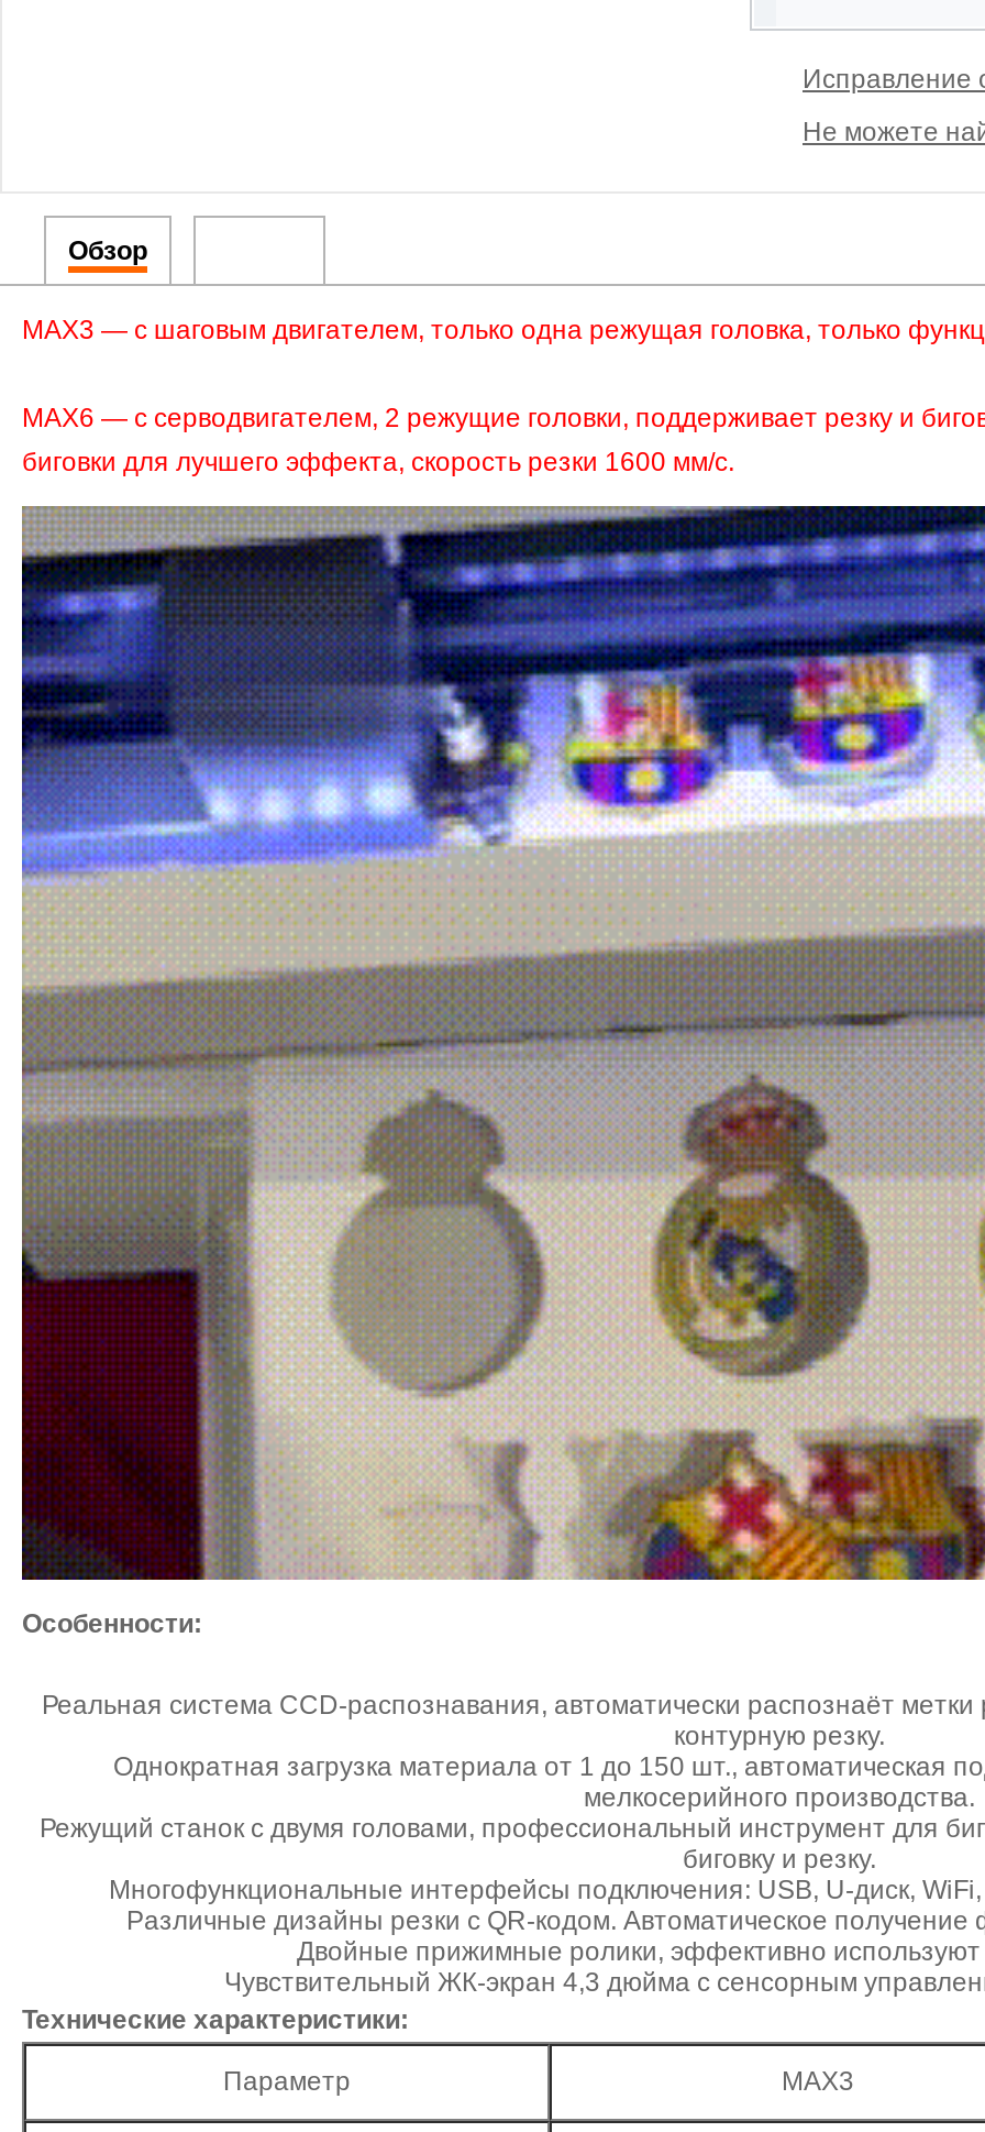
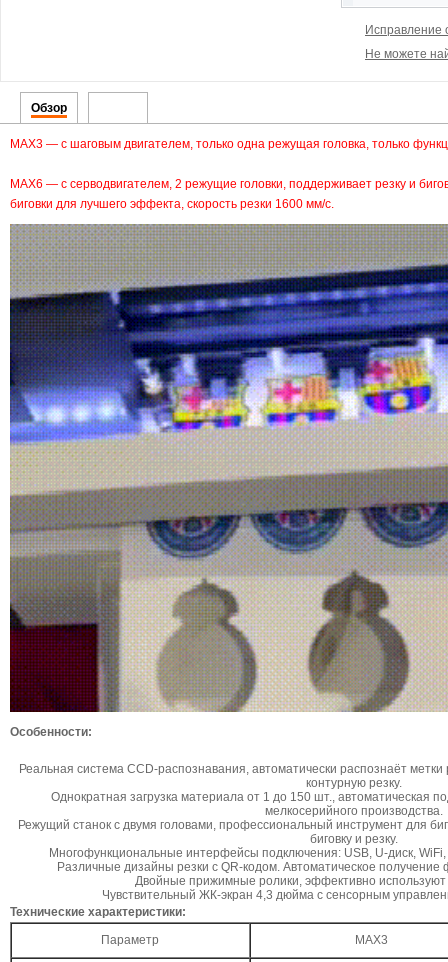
- [image]
+ [image]
